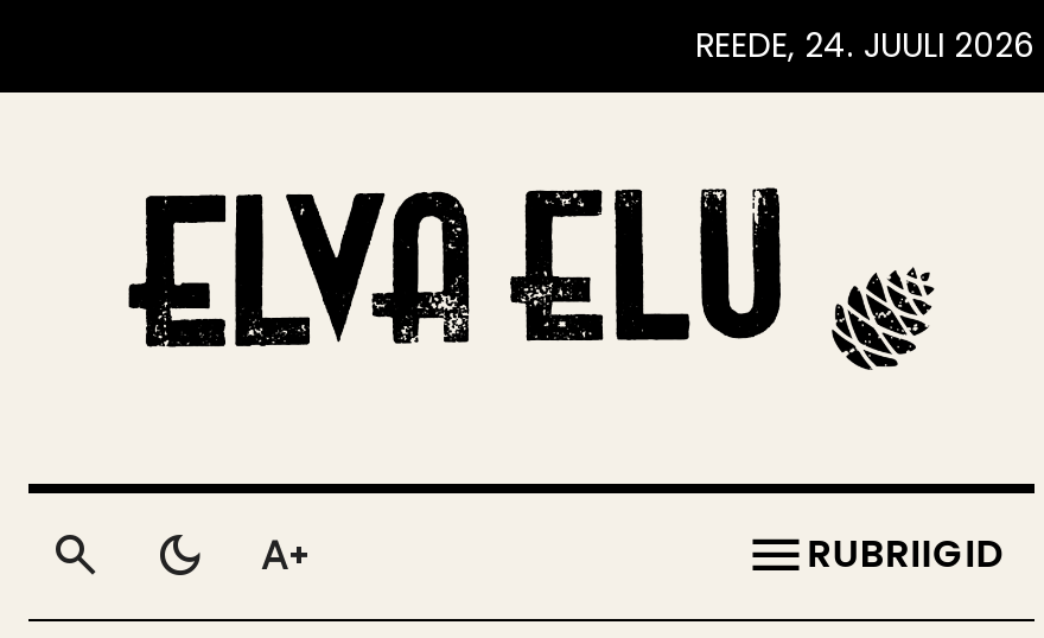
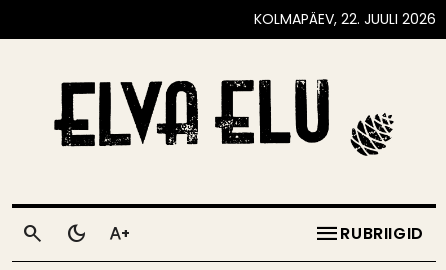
- REEDE, 24. JUULI 2026
+ KOLMAPÄEV, 22. JUULI 2026
